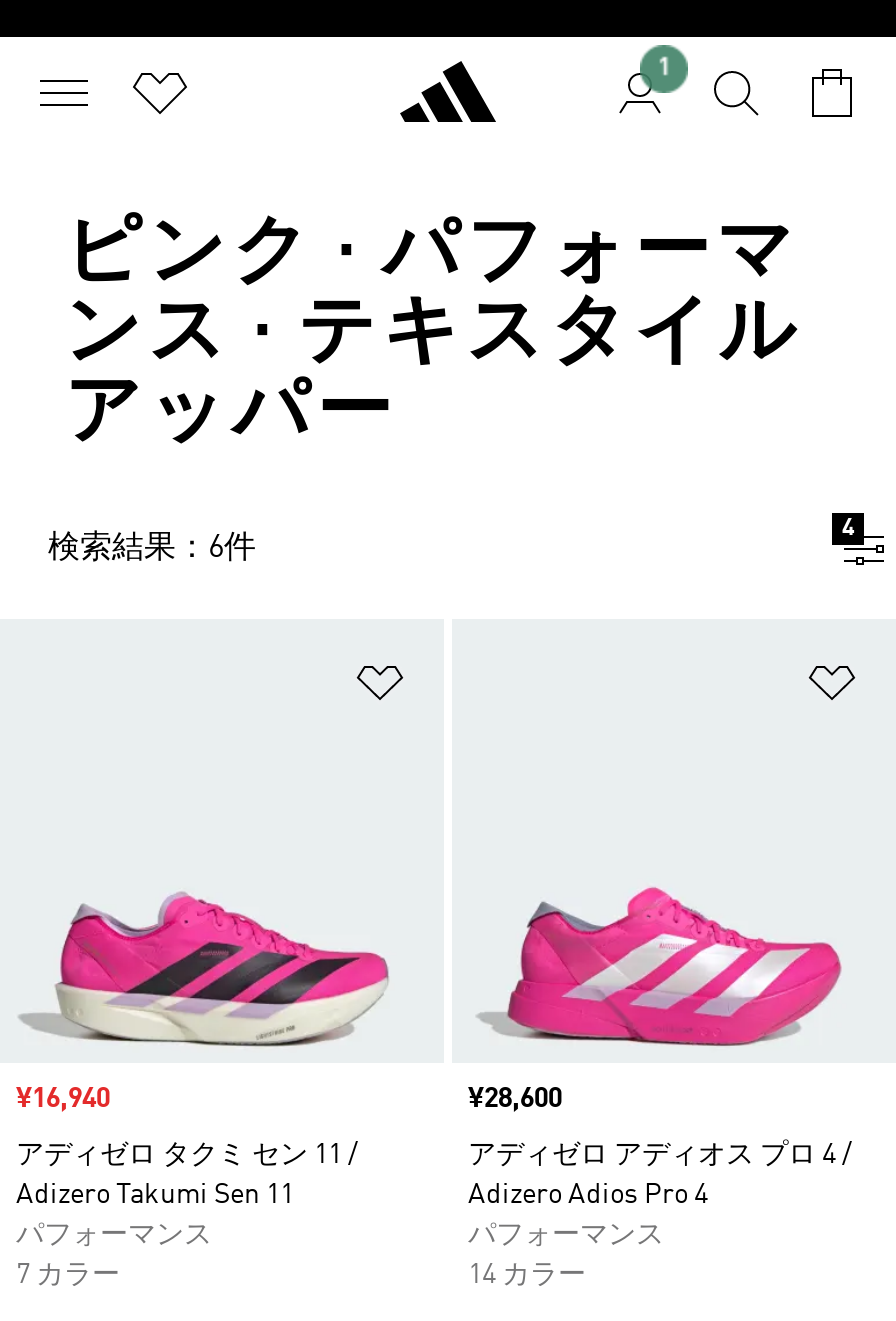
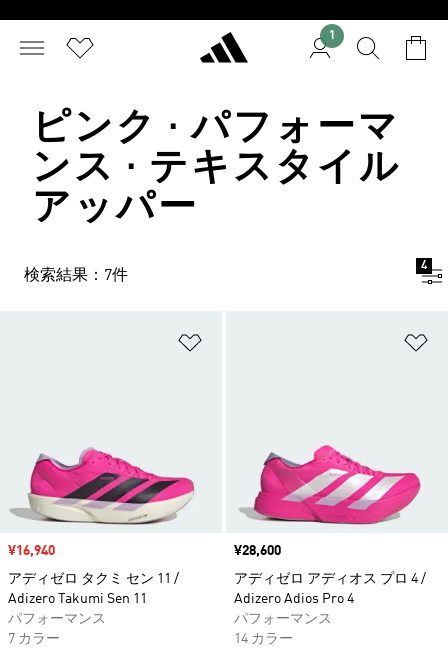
- 検索結果：6件
+ 検索結果：7件
